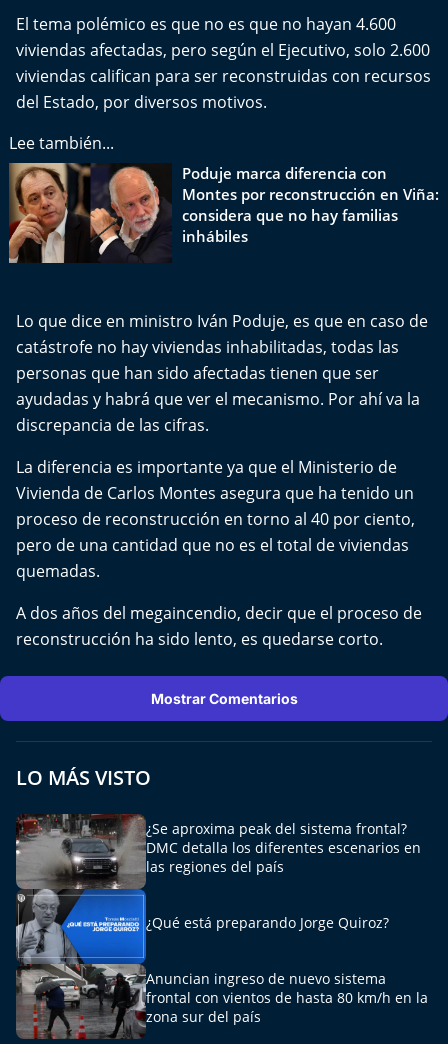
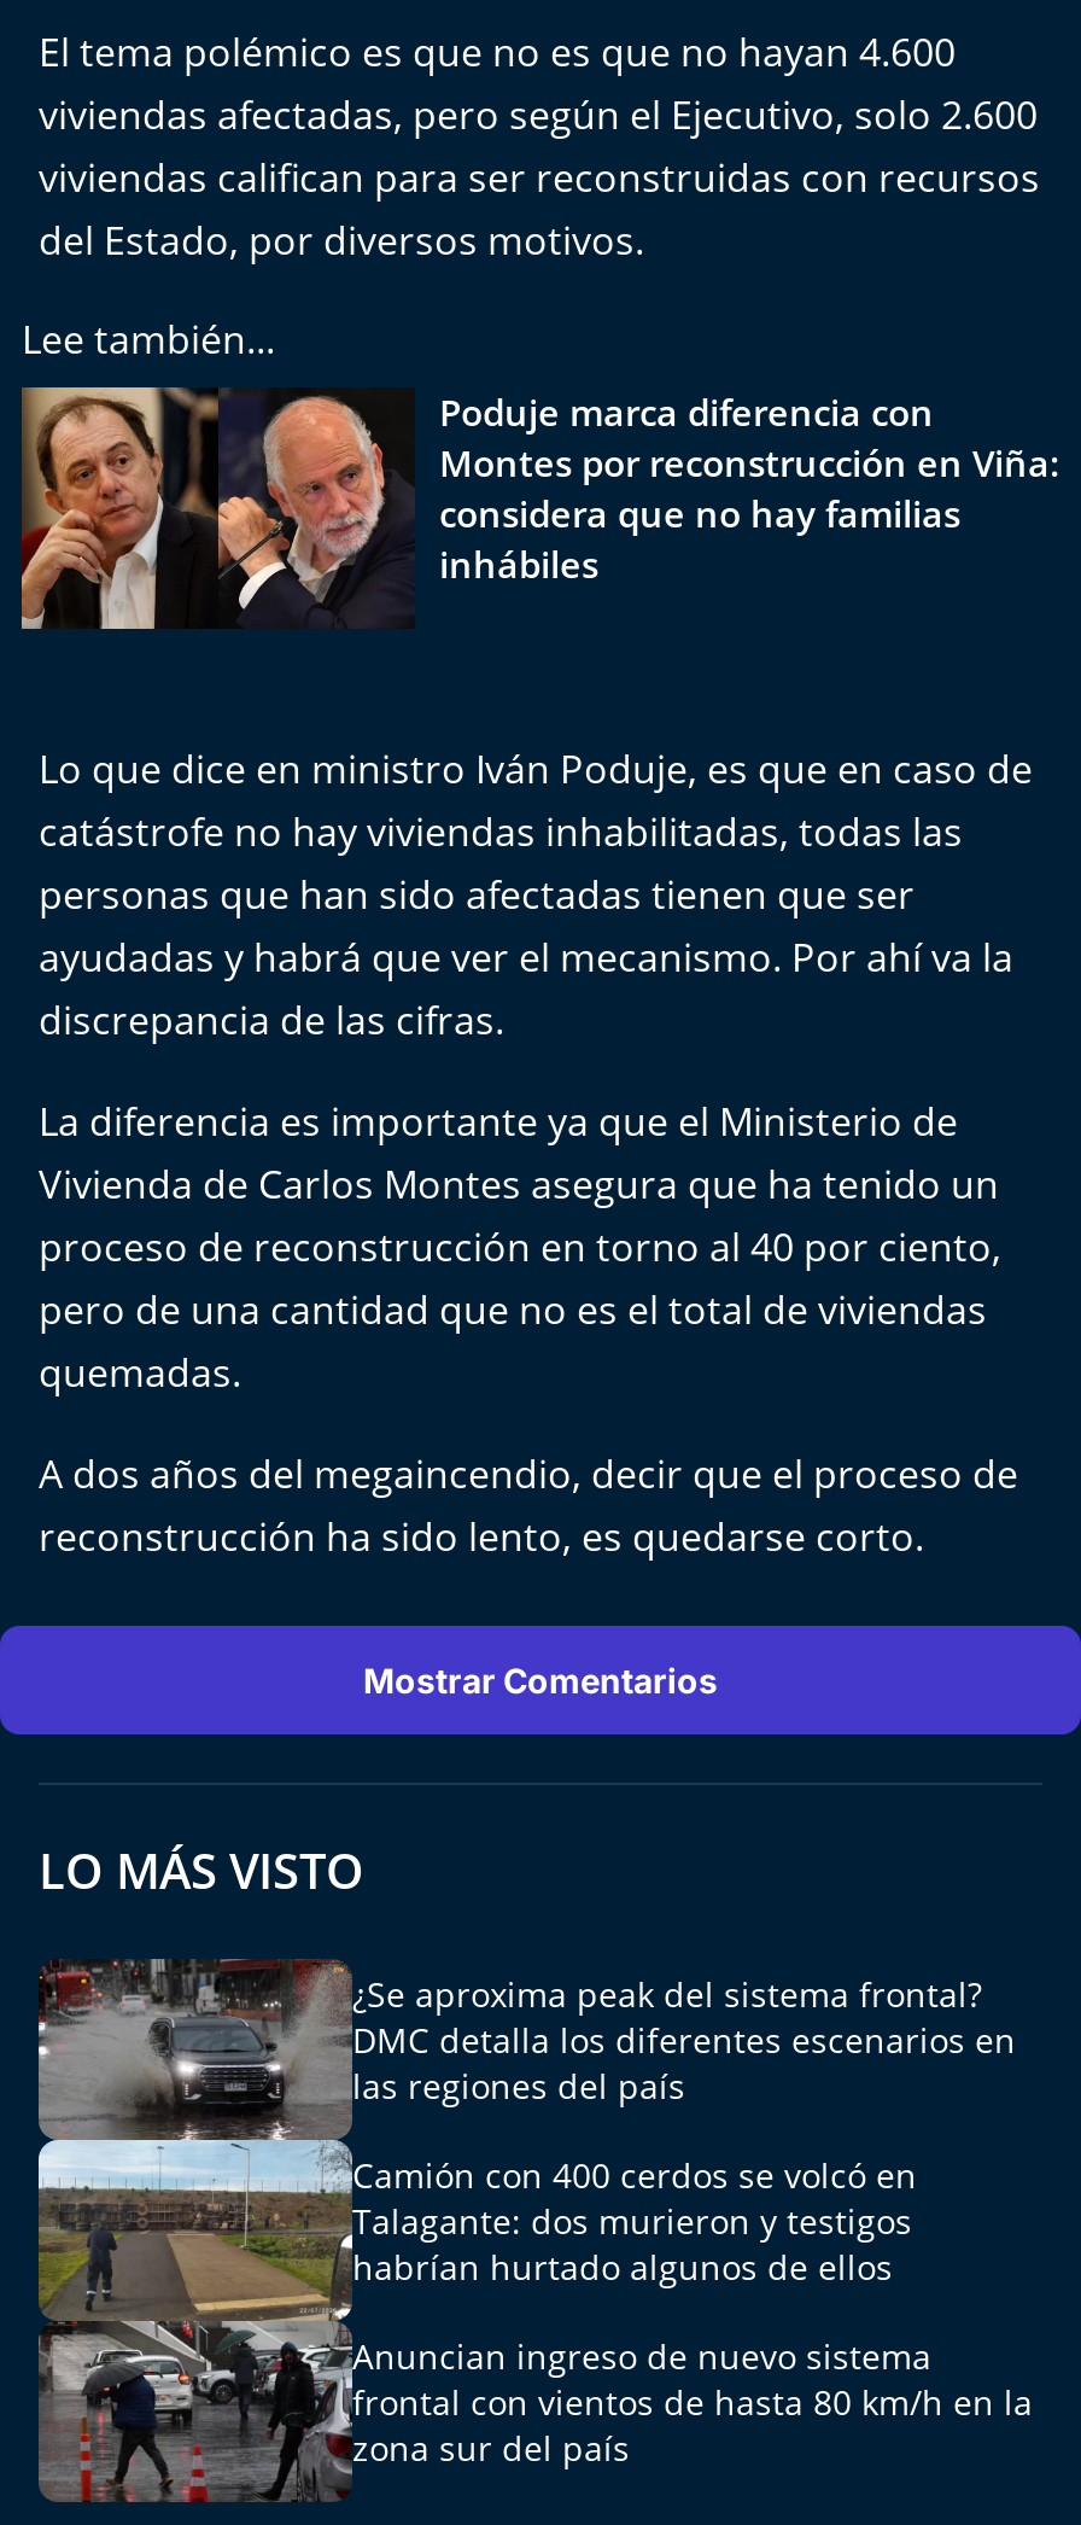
- [image]
- ¿Qué está preparando Jorge Quiroz?
+ [image]
+ Camión con 400 cerdos se volcó en
+ Talagante: dos murieron y testigos
+ habrían hurtado algunos de ellos
